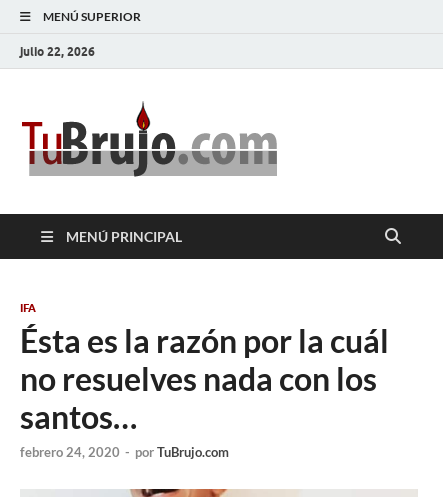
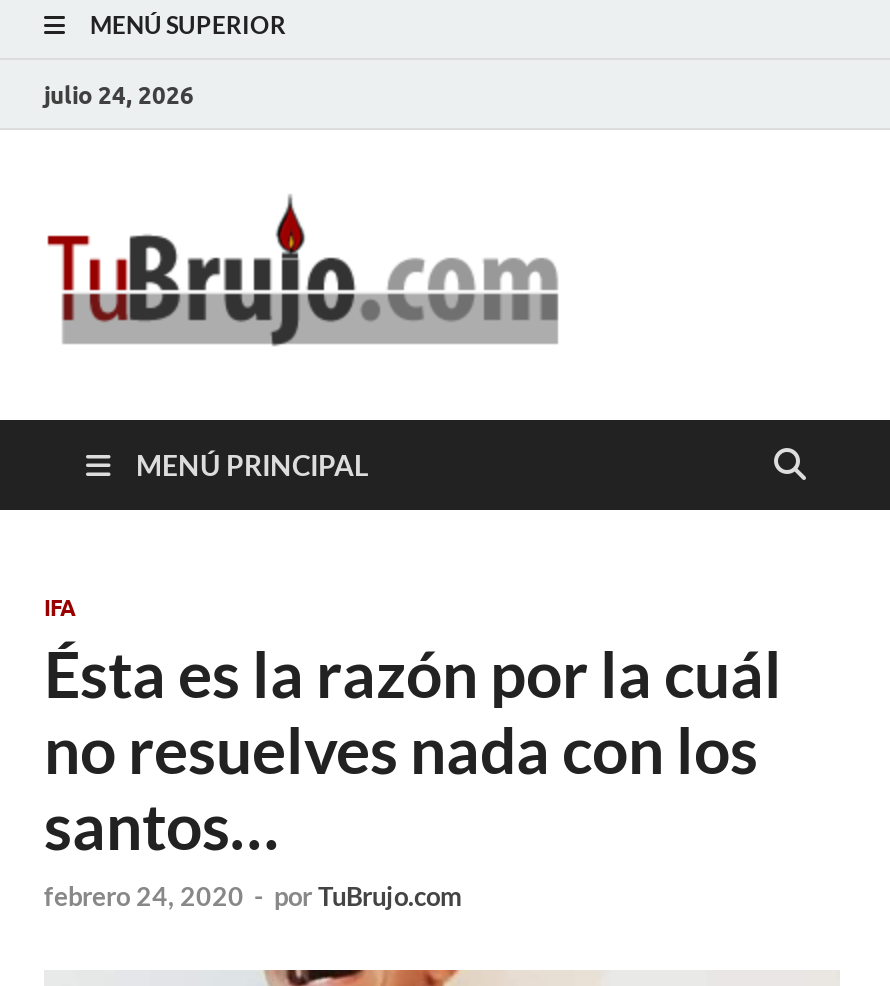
- julio 22, 2026
+ julio 24, 2026
